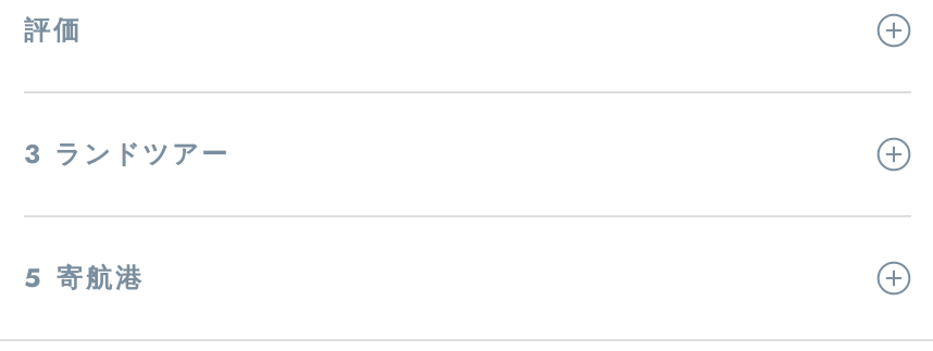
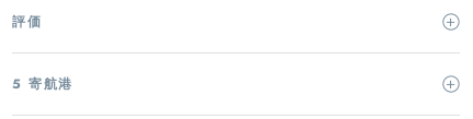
- 3 ランドツアー
